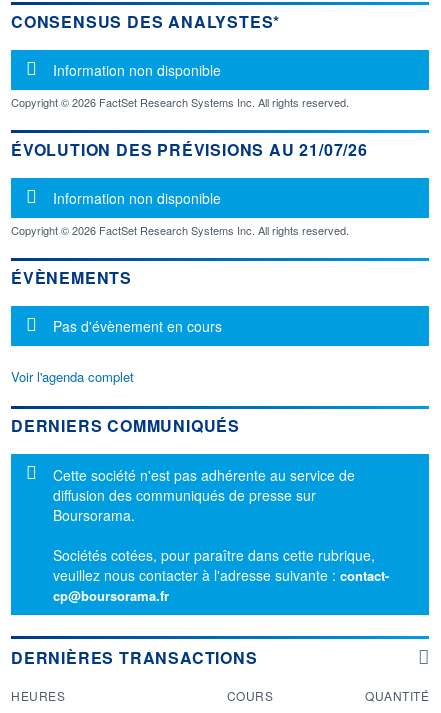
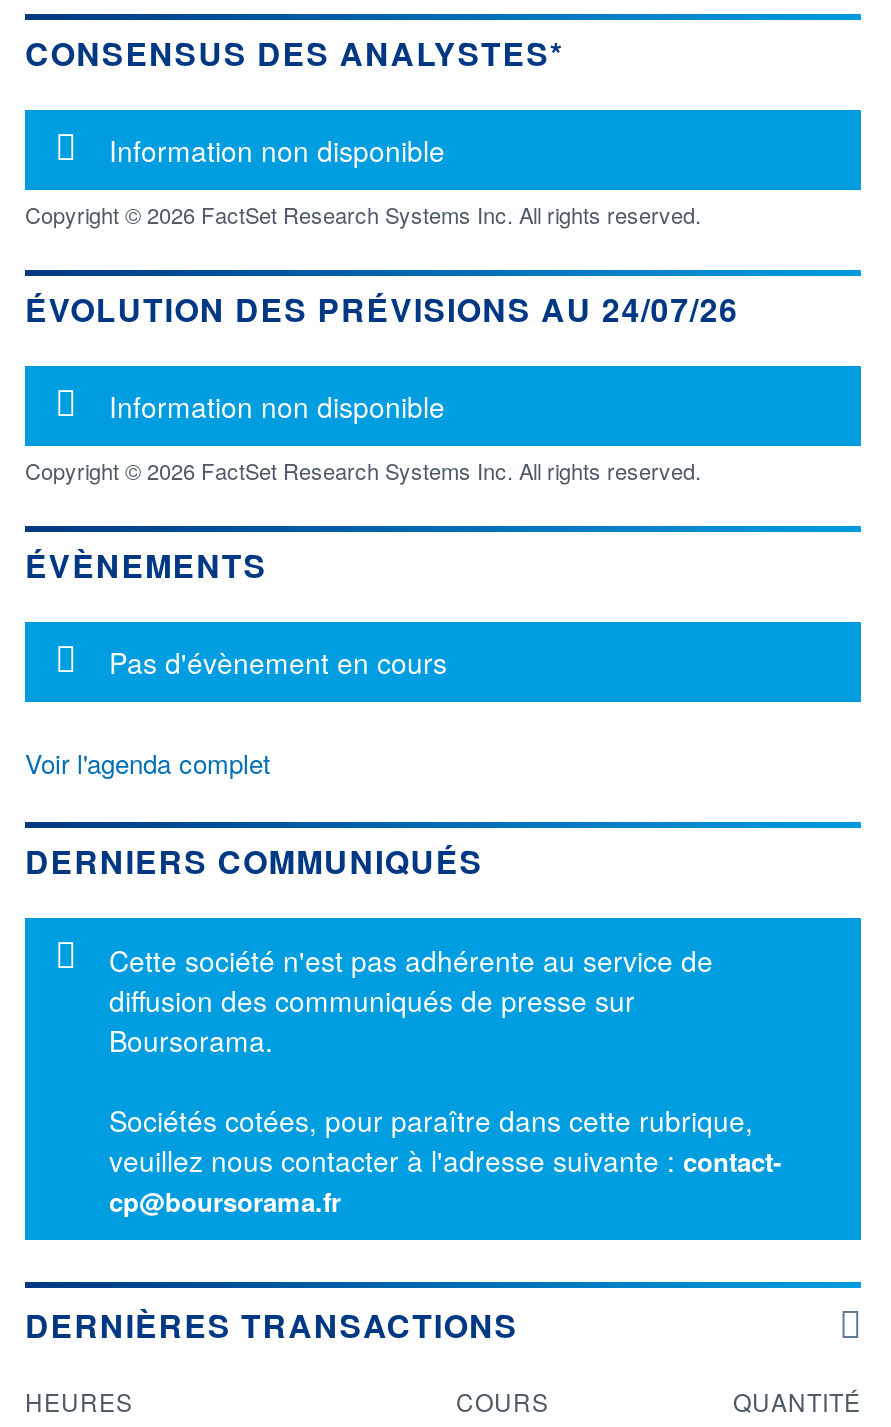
- ÉVOLUTION DES PRÉVISIONS AU 21/07/26
+ ÉVOLUTION DES PRÉVISIONS AU 24/07/26
